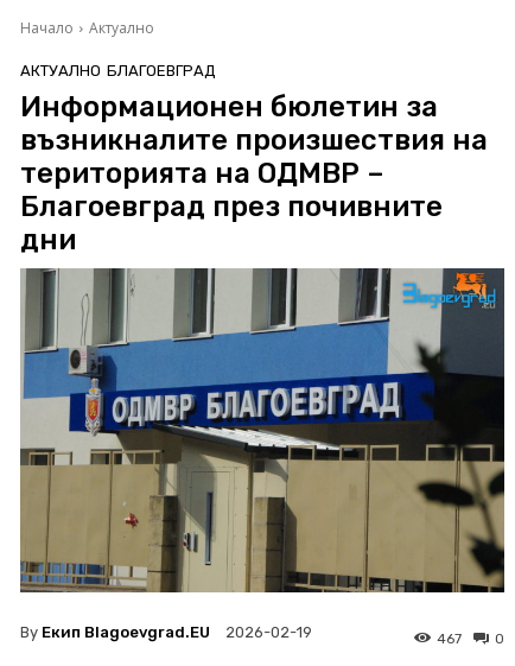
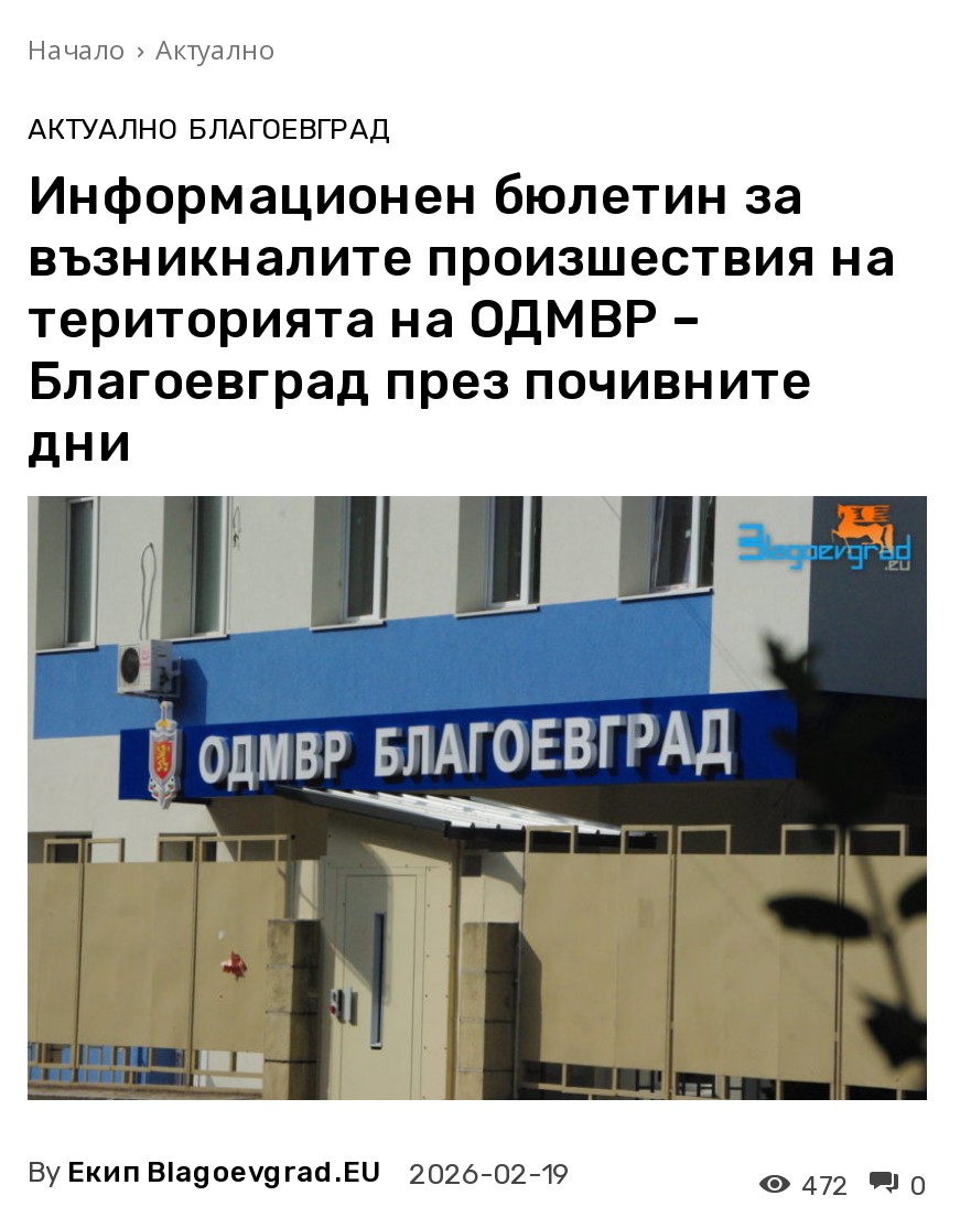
- 467 0
+ 472 0
